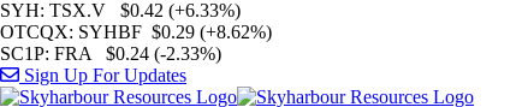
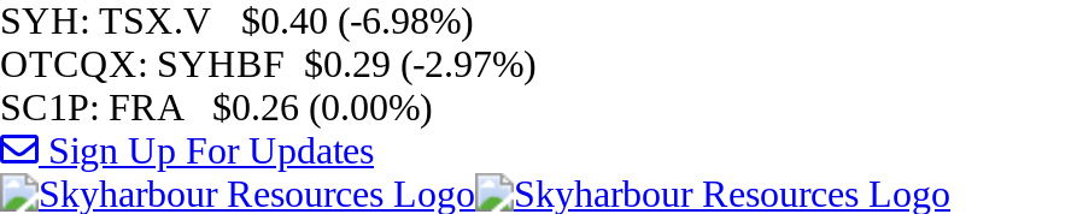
- SYH: TSX.V $0.42 (+6.33%)
+ SYH: TSX.V $0.40 (-6.98%)

- OTCQX: SYHBF $0.29 (+8.62%)
+ OTCQX: SYHBF $0.29 (-2.97%)

- SC1P: FRA $0.24 (-2.33%)
+ SC1P: FRA $0.26 (0.00%)
